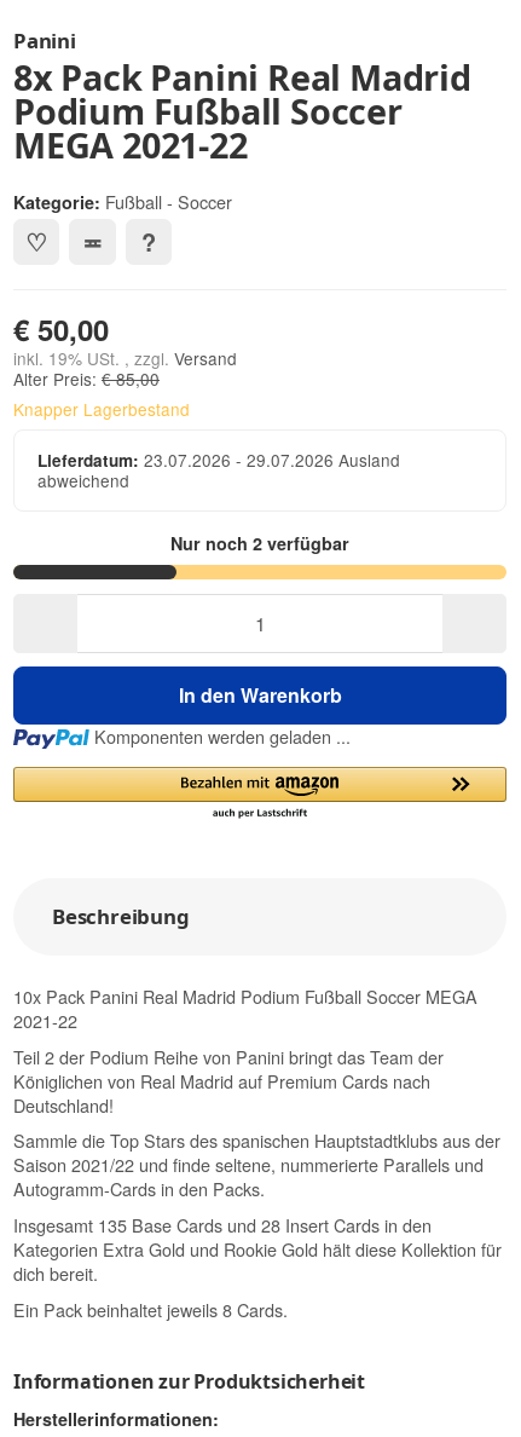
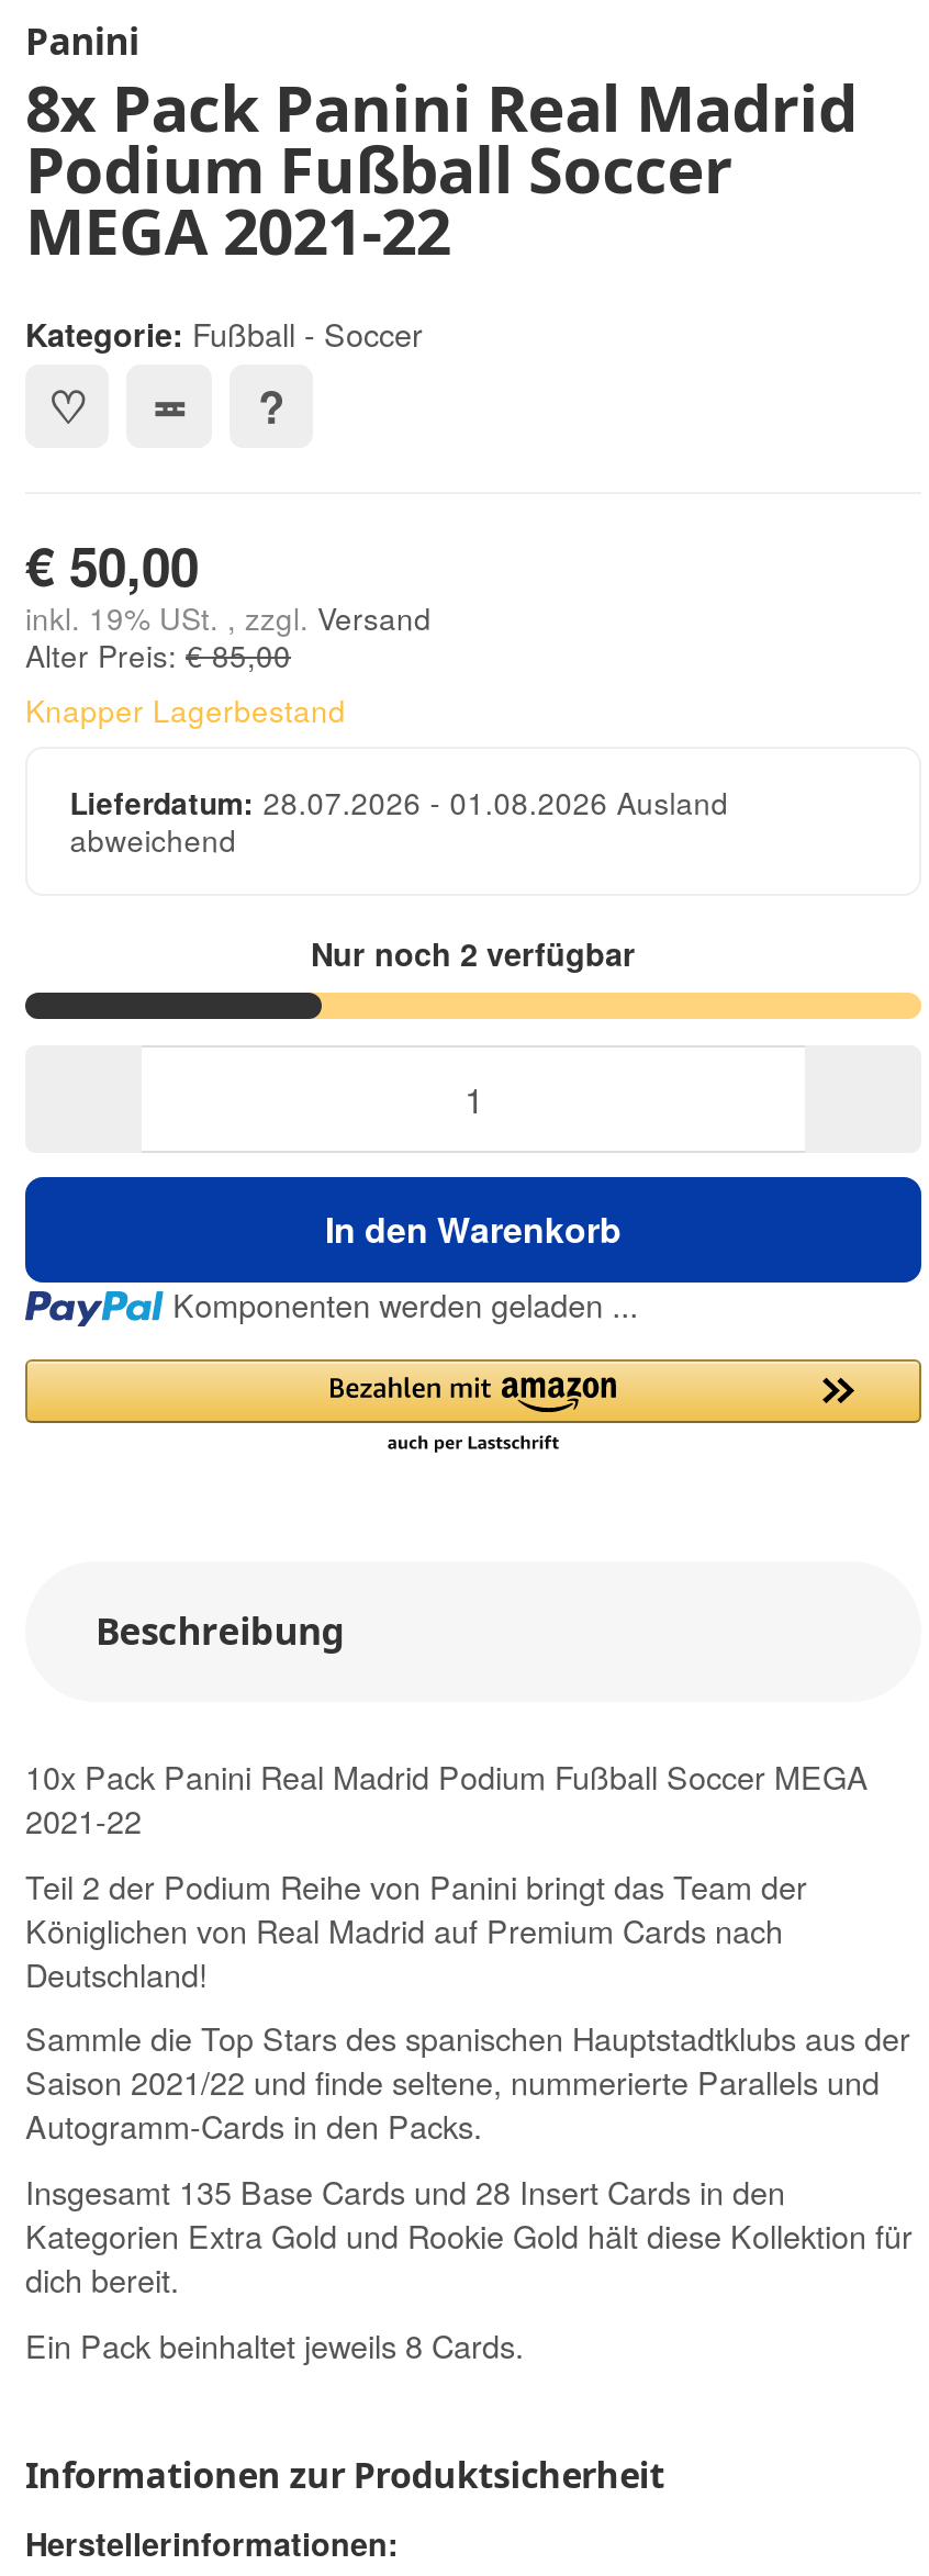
- Lieferdatum: 23.07.2026 - 29.07.2026 Ausland
+ Lieferdatum: 28.07.2026 - 01.08.2026 Ausland
